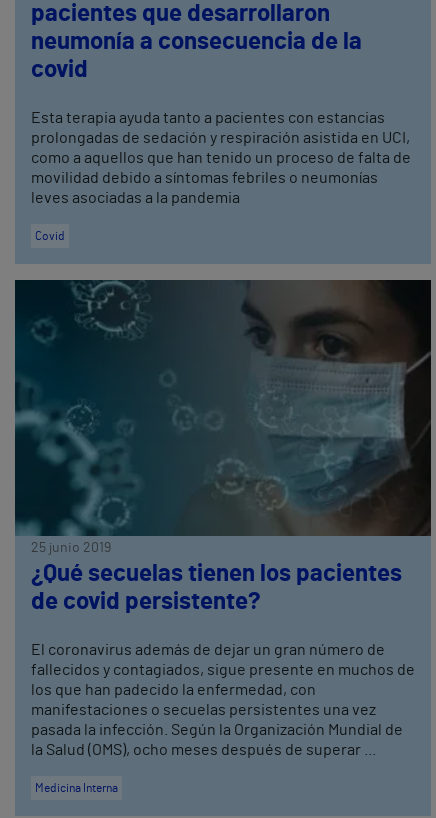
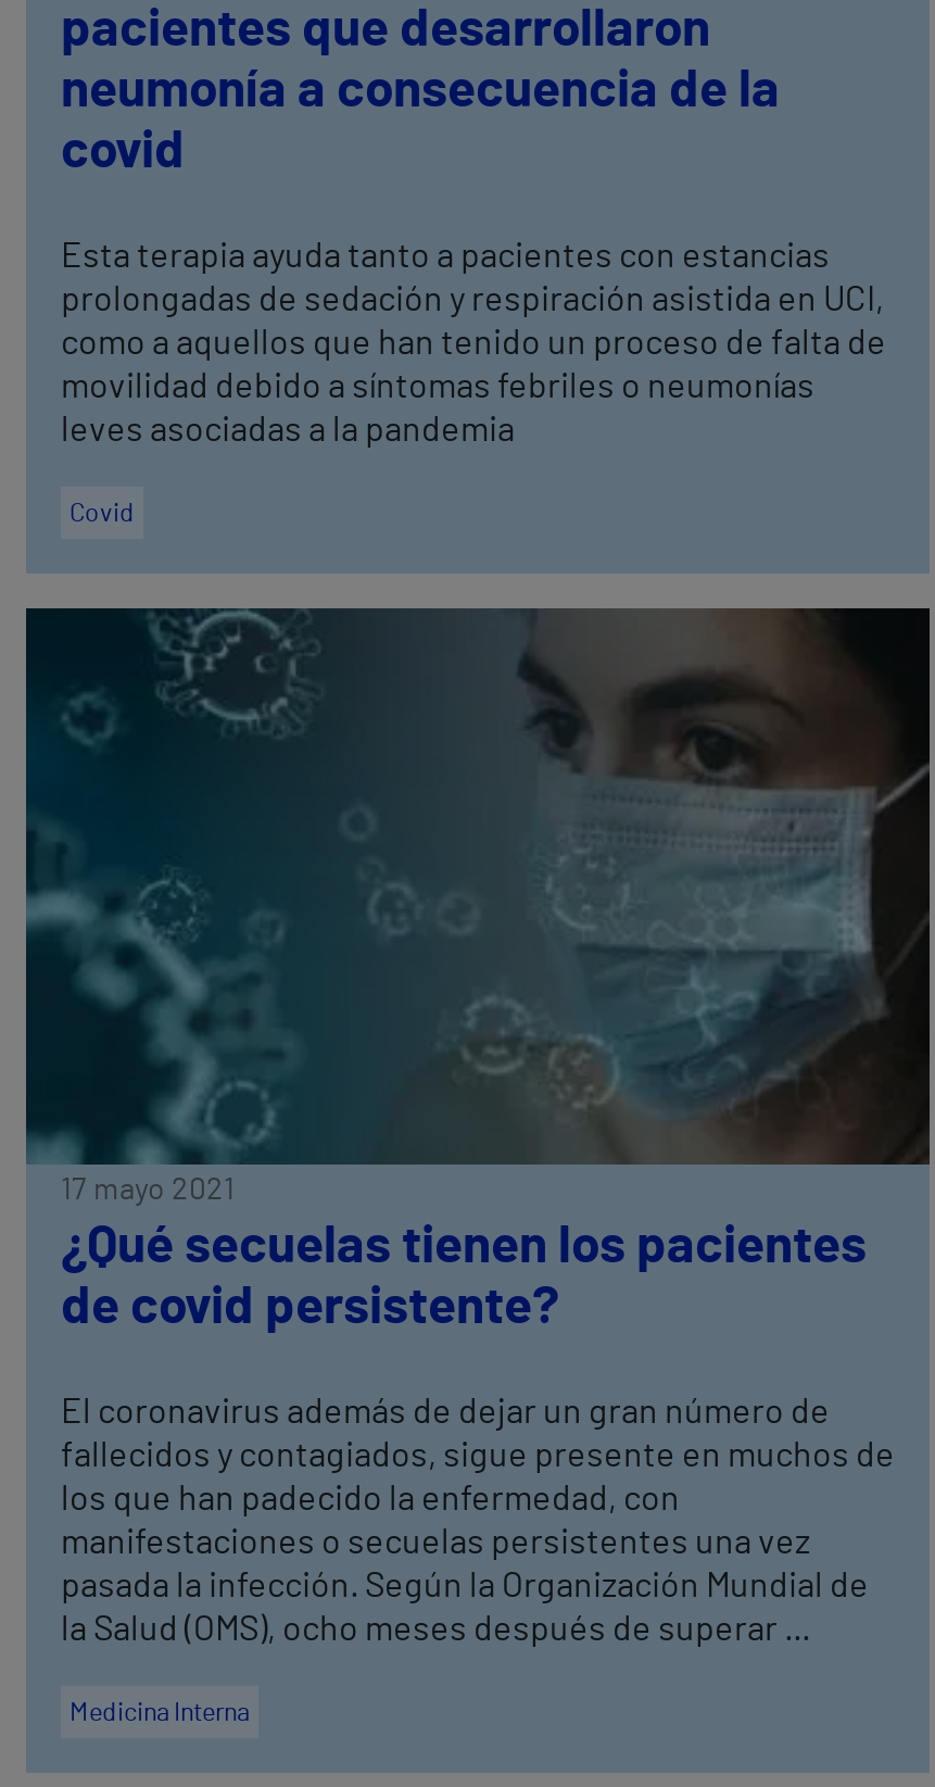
- 25 junio 2019
+ 17 mayo 2021
